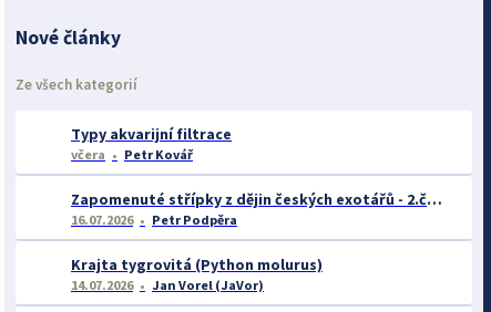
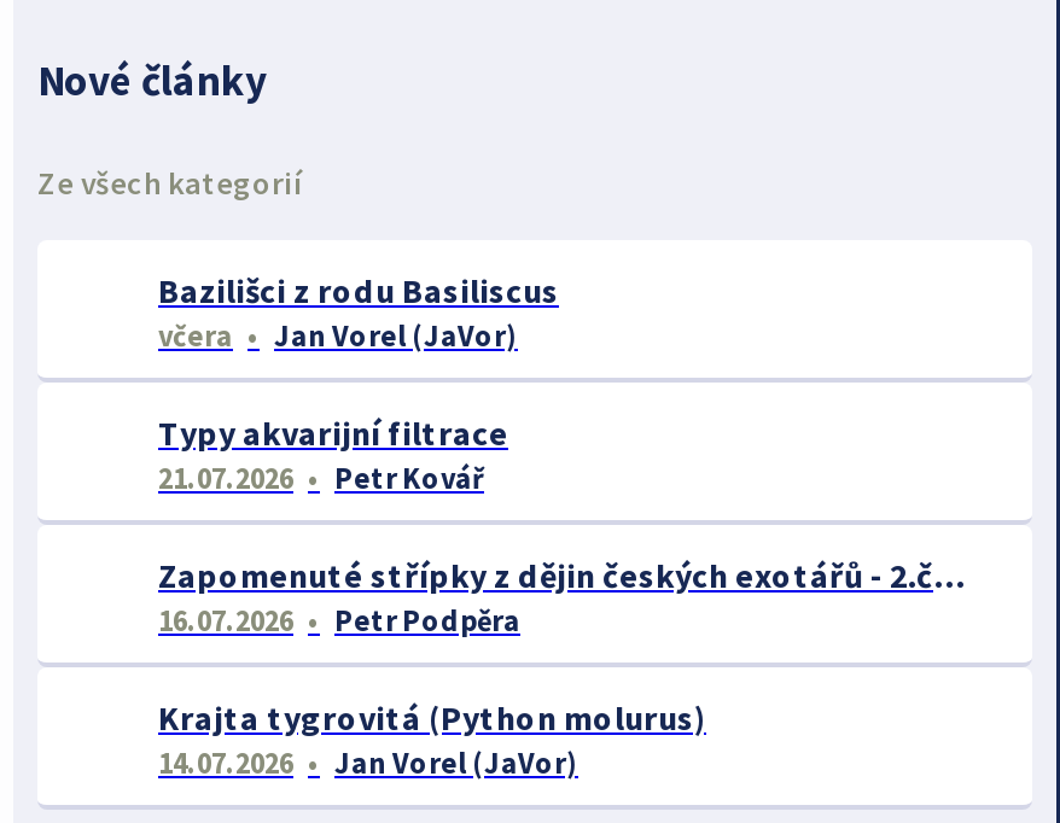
+ Bazilišci z rodu Basiliscus
+ včera
+ Jan Vorel (JaVor)

- včera
+ 21.07.2026
